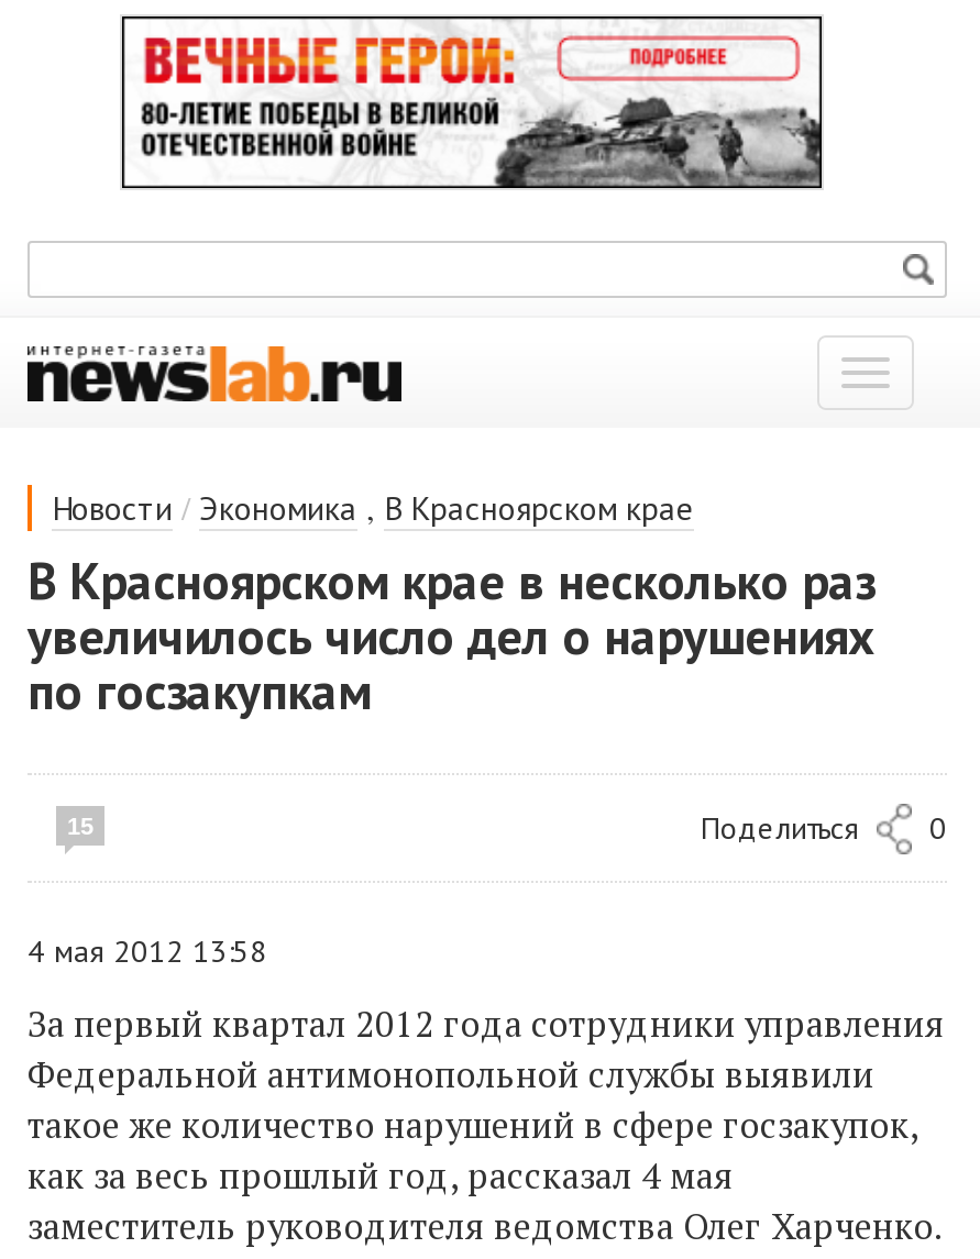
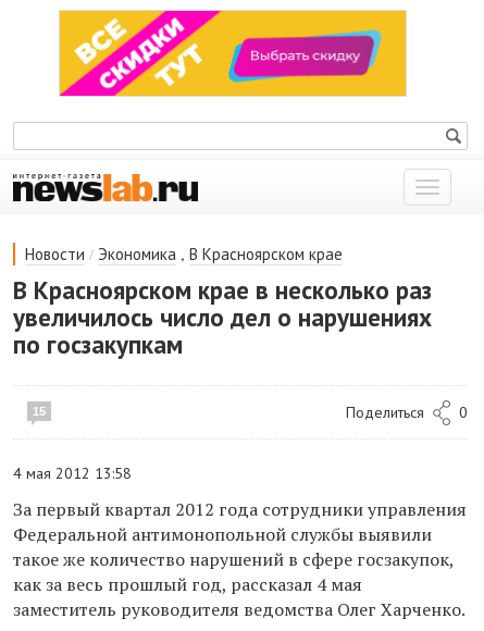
- [image]
+ [image]
